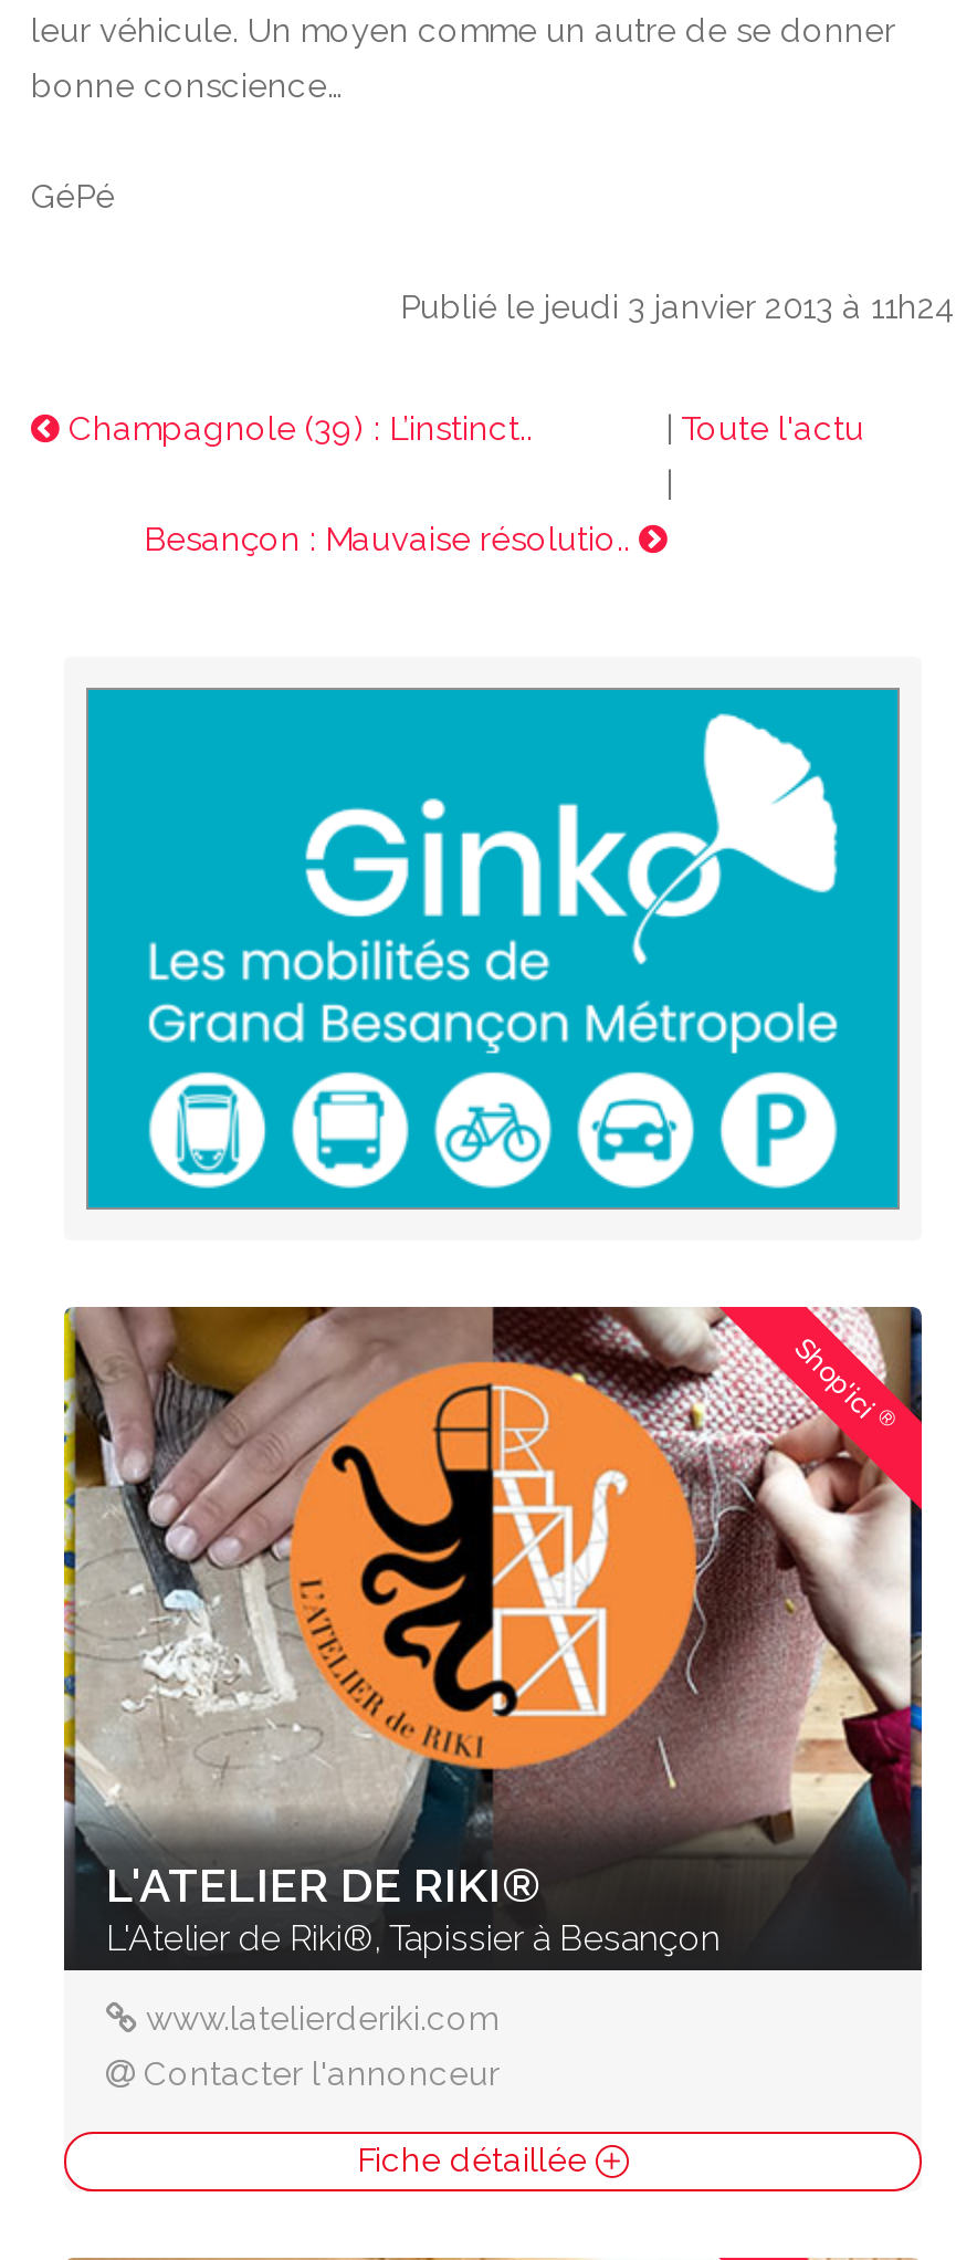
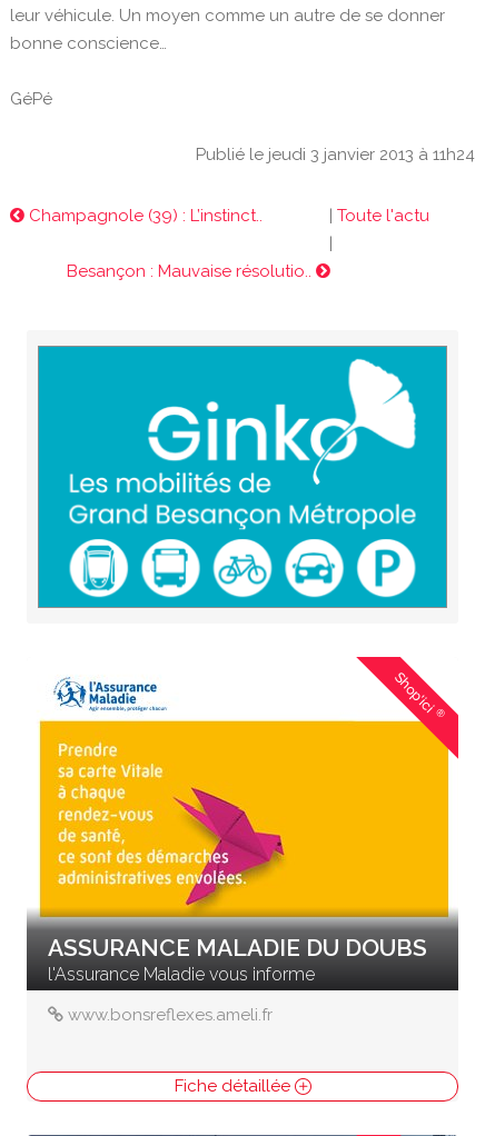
- [image]
- L'ATELIER DE RIKI®
- L'Atelier de Riki®, Tapissier à Besançon
+ [image]
+ ASSURANCE MALADIE DU DOUBS
+ l'Assurance Maladie vous informe

- www.latelierderiki.com
- Contacter l'annonceur
+ www.bonsreflexes.ameli.fr
